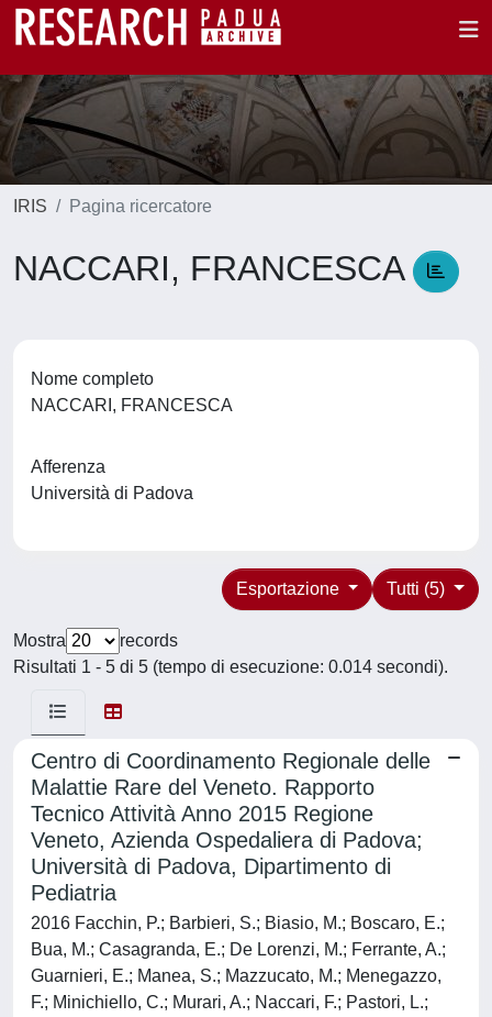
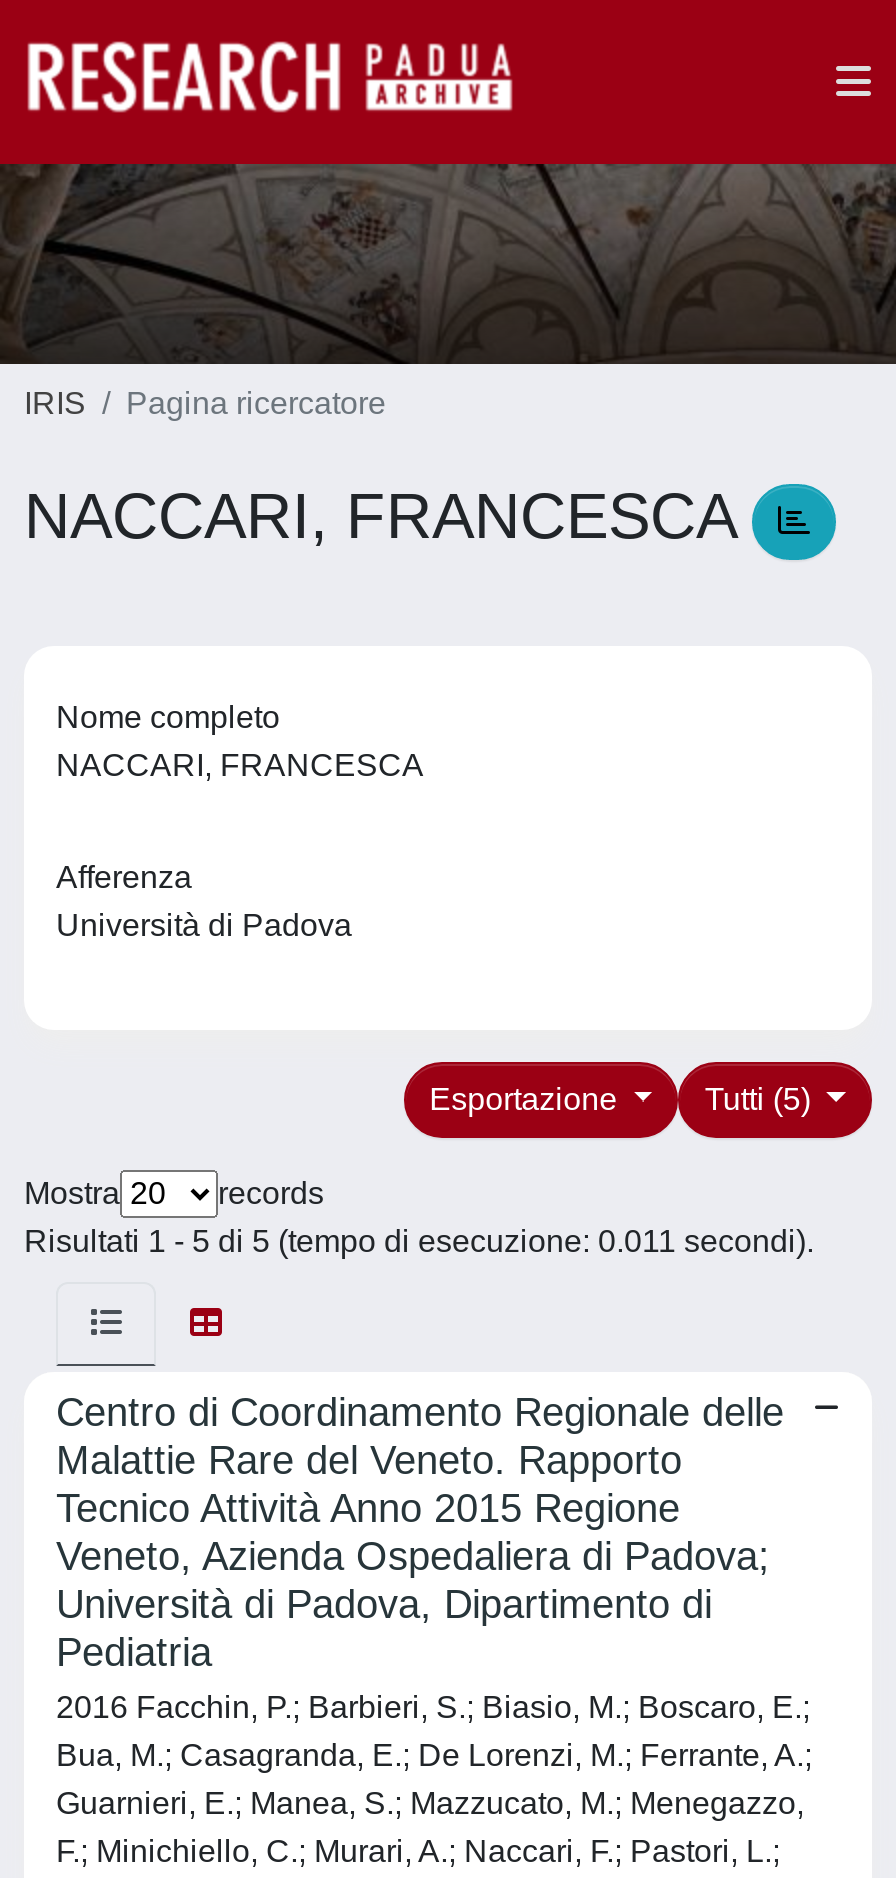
- Risultati 1 - 5 di 5 (tempo di esecuzione: 0.014 secondi).
+ Risultati 1 - 5 di 5 (tempo di esecuzione: 0.011 secondi).
